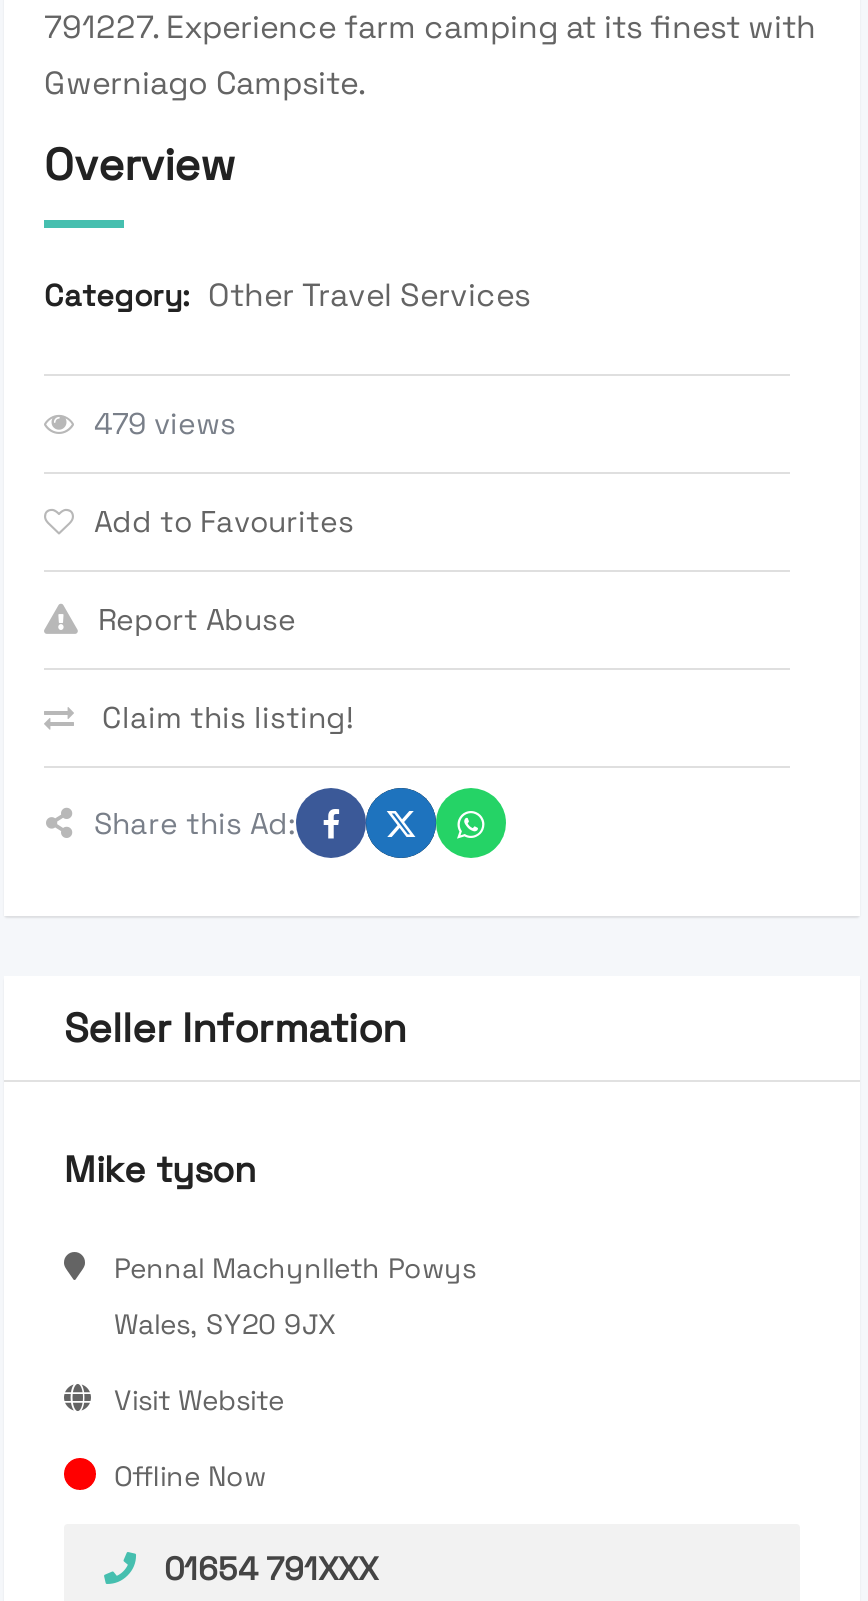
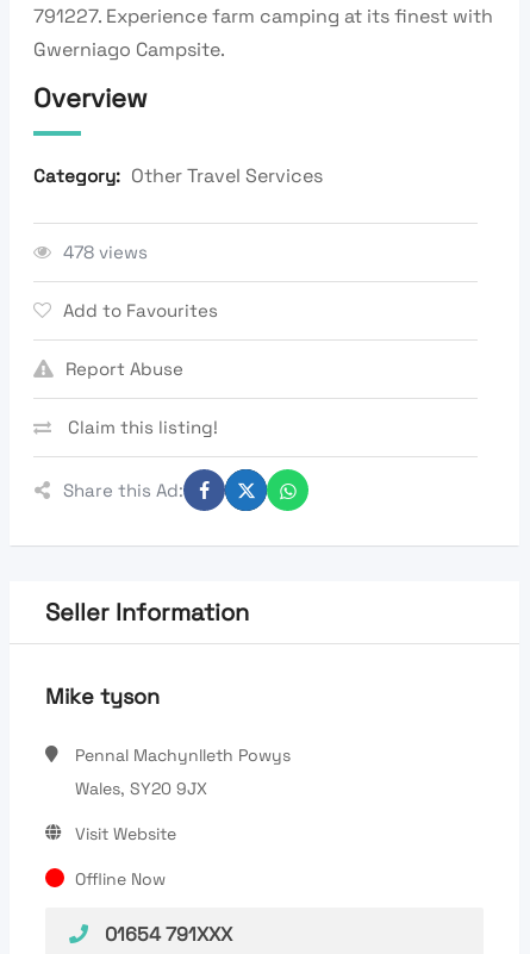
- 479 views
+ 478 views
